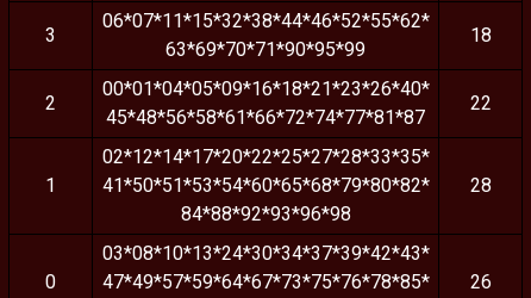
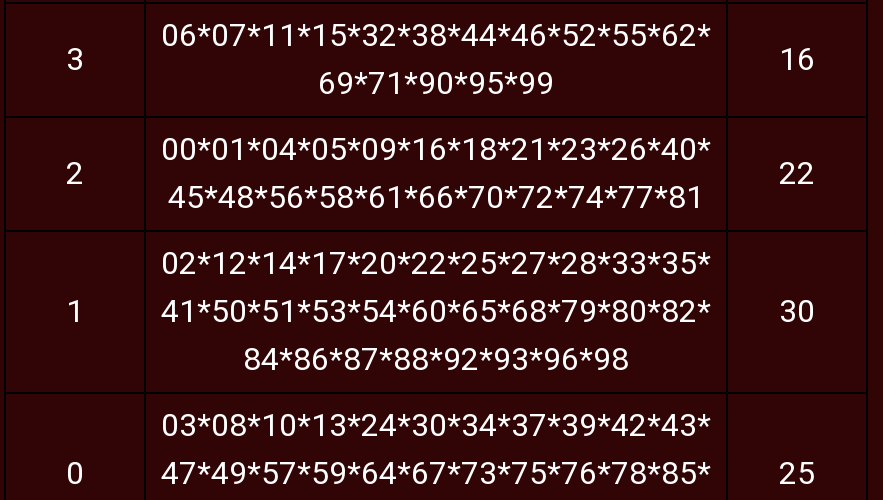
- 18
+ 16

- 63*69*70*71*90*95*99
+ 69*71*90*95*99

- 45*48*56*58*61*66*72*74*77*81*87
+ 45*48*56*58*61*66*70*72*74*77*81

- 41*50*51*53*54*60*65*68*79*80*82* 28
+ 41*50*51*53*54*60*65*68*79*80*82* 30

- 84*88*92*93*96*98
+ 84*86*87*88*92*93*96*98

- 47*49*57*59*64*67*73*75*76*78*85* 26
+ 47*49*57*59*64*67*73*75*76*78*85* 25
